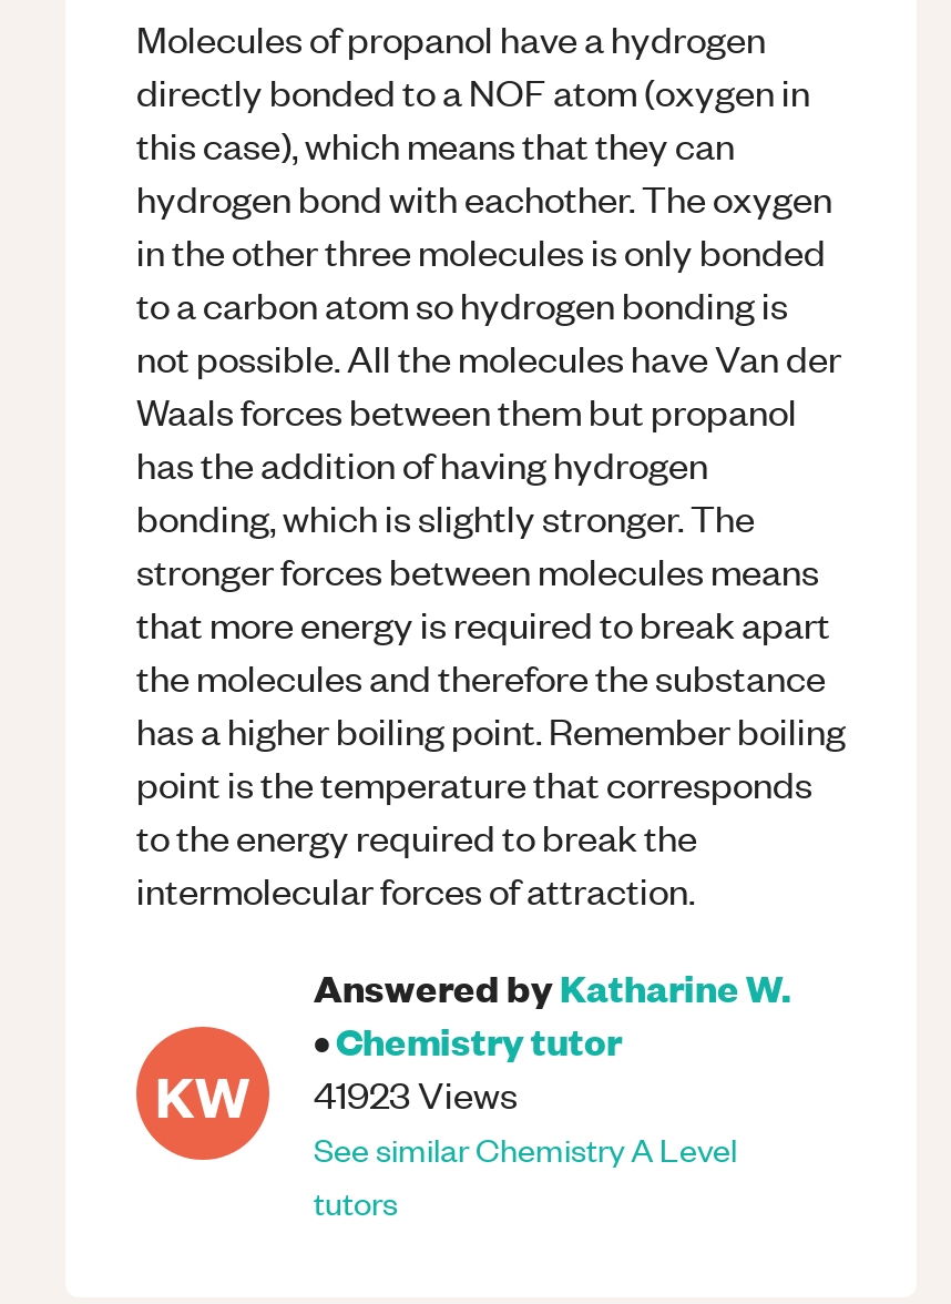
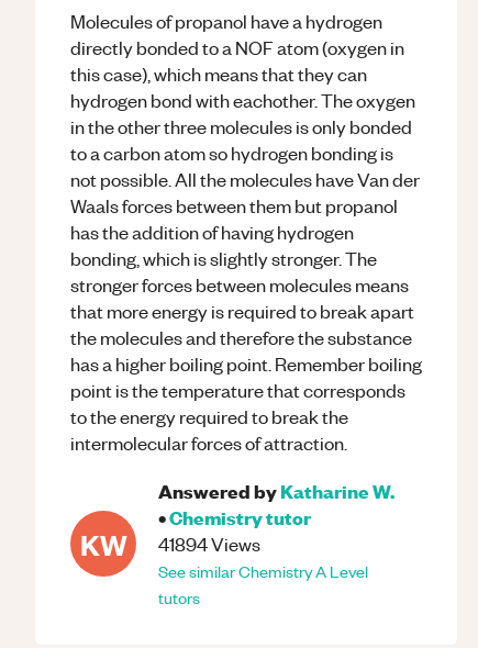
- KW 41923 Views
+ KW 41894 Views
